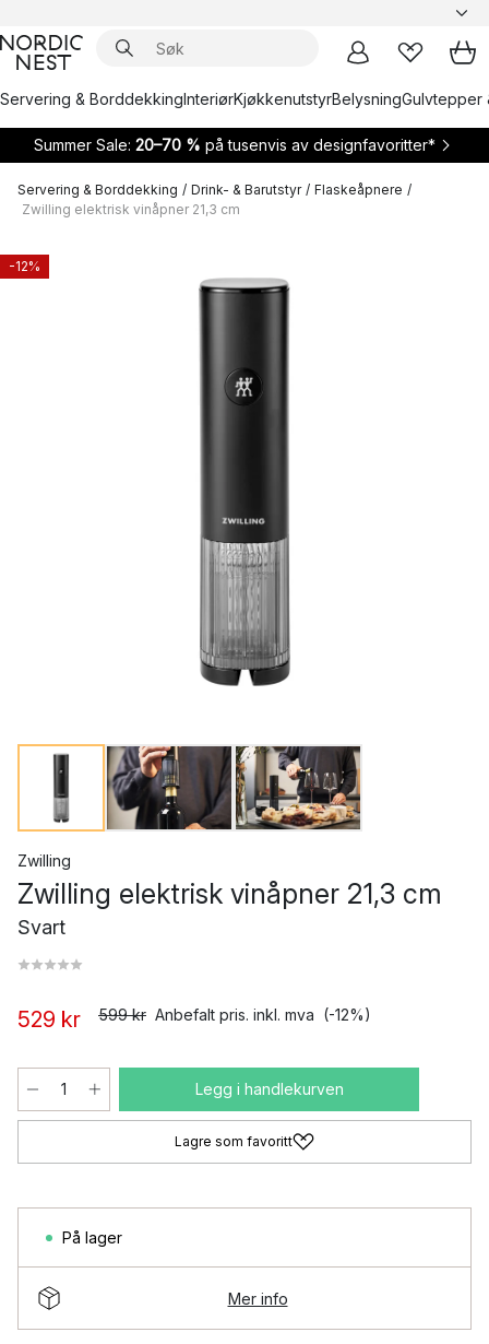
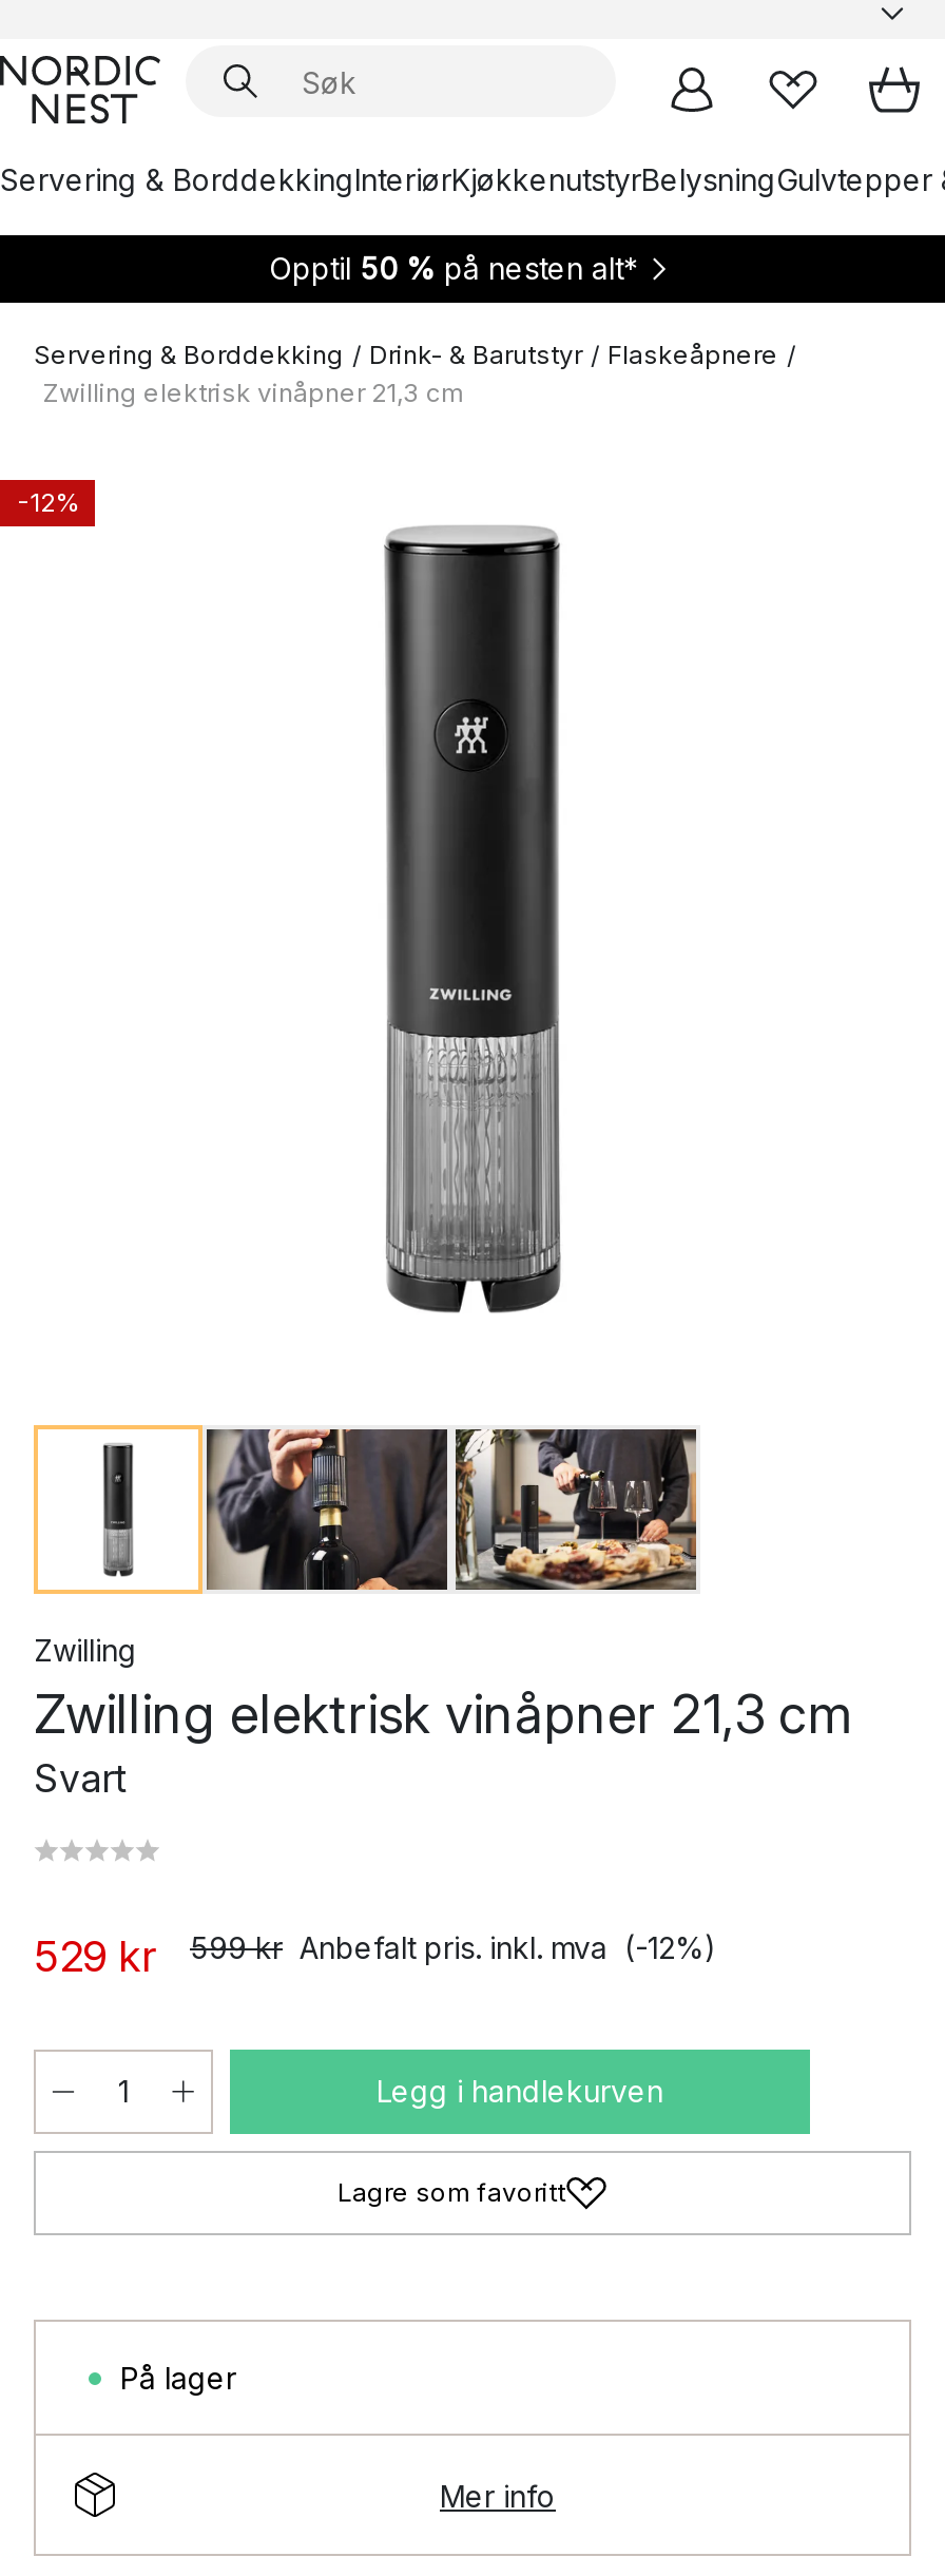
- Summer Sale: 20–70 % på tusenvis av designfavoritter*
+ Opptil 50 % på nesten alt*
